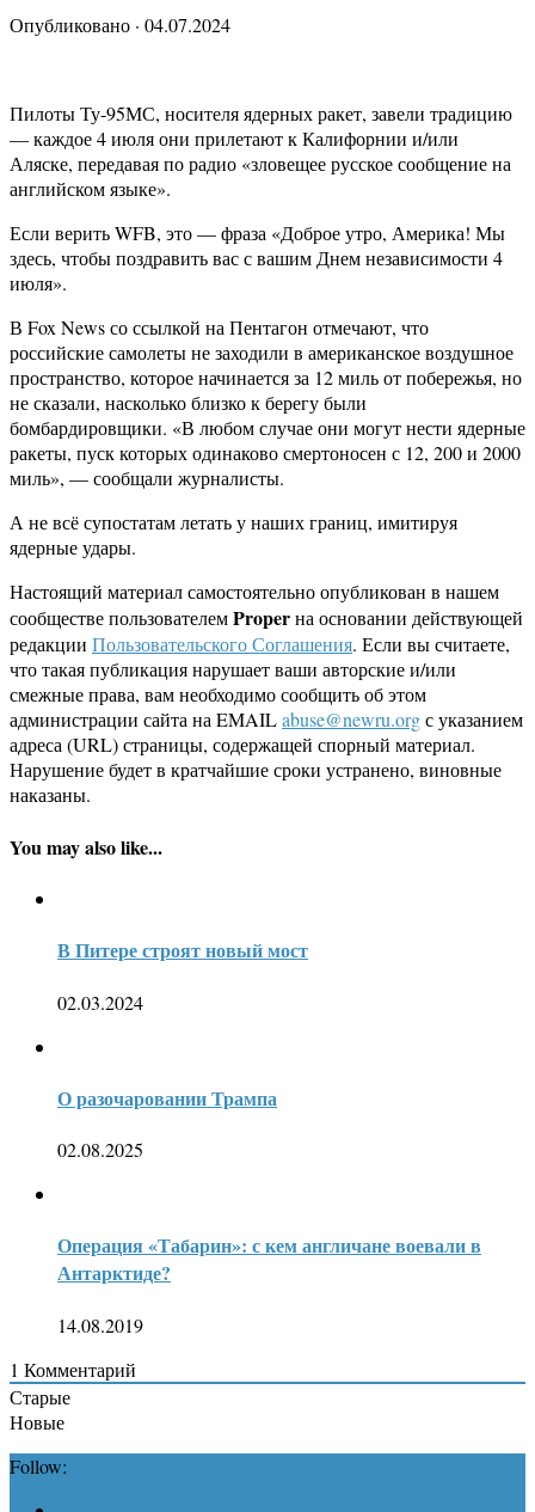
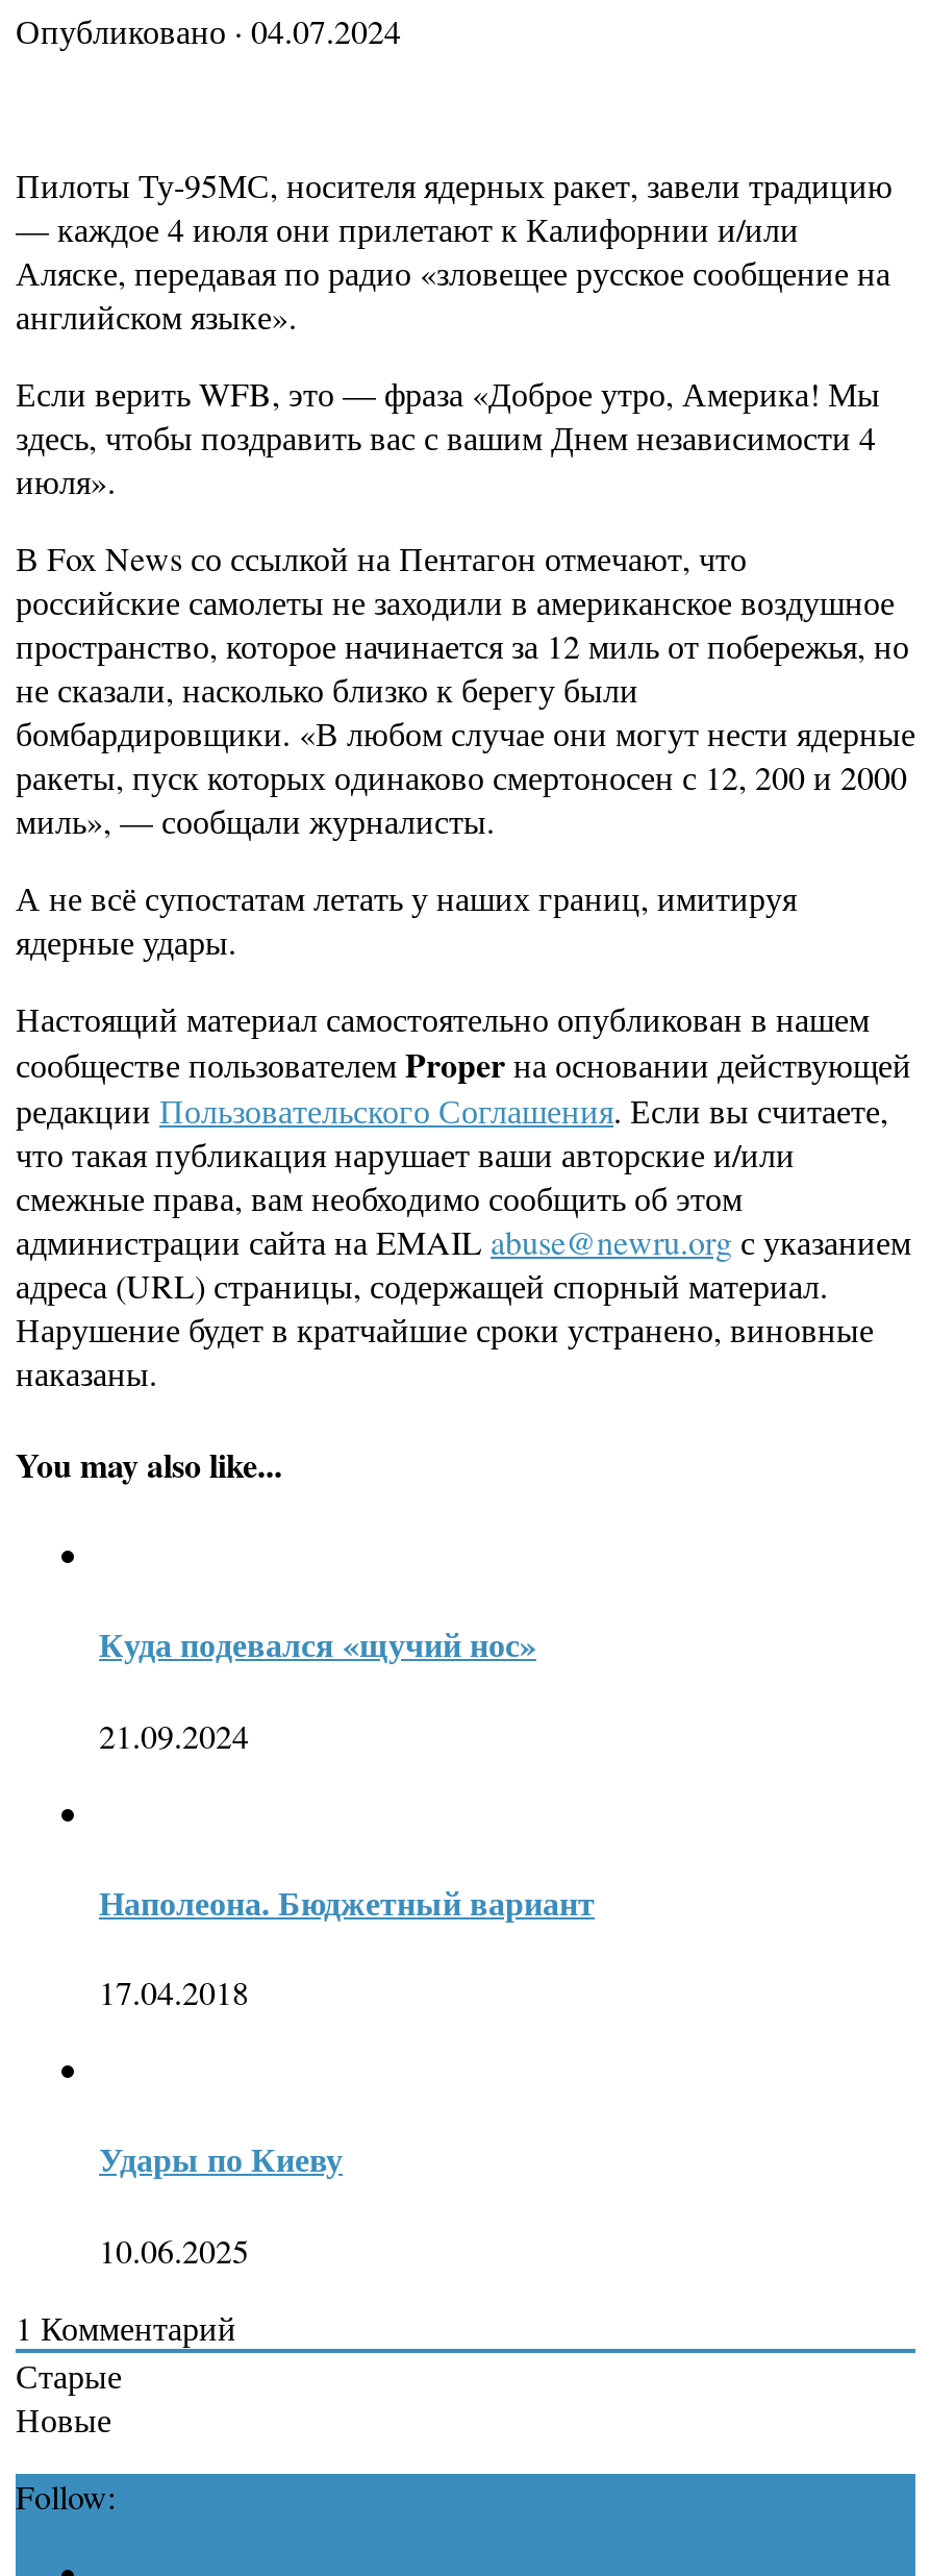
- В Питере строят новый мост
+ Куда подевался «щучий нос»

- 02.03.2024
+ 21.09.2024

- О разочаровании Трампа
+ Наполеона. Бюджетный вариант

- 02.08.2025
+ 17.04.2018

- Операция «Табарин»: с кем англичане воевали в
- Антарктиде?
+ Удары по Киеву

- 14.08.2019
+ 10.06.2025
